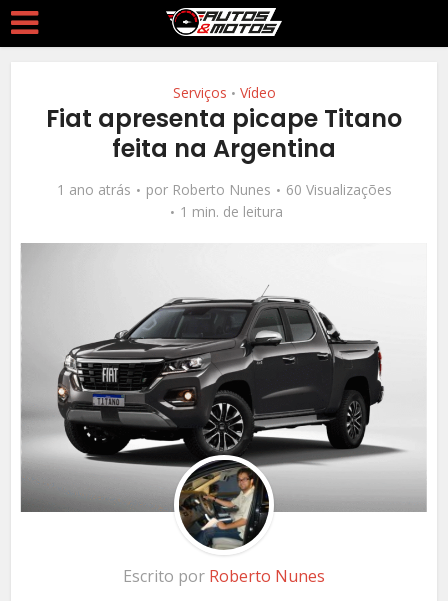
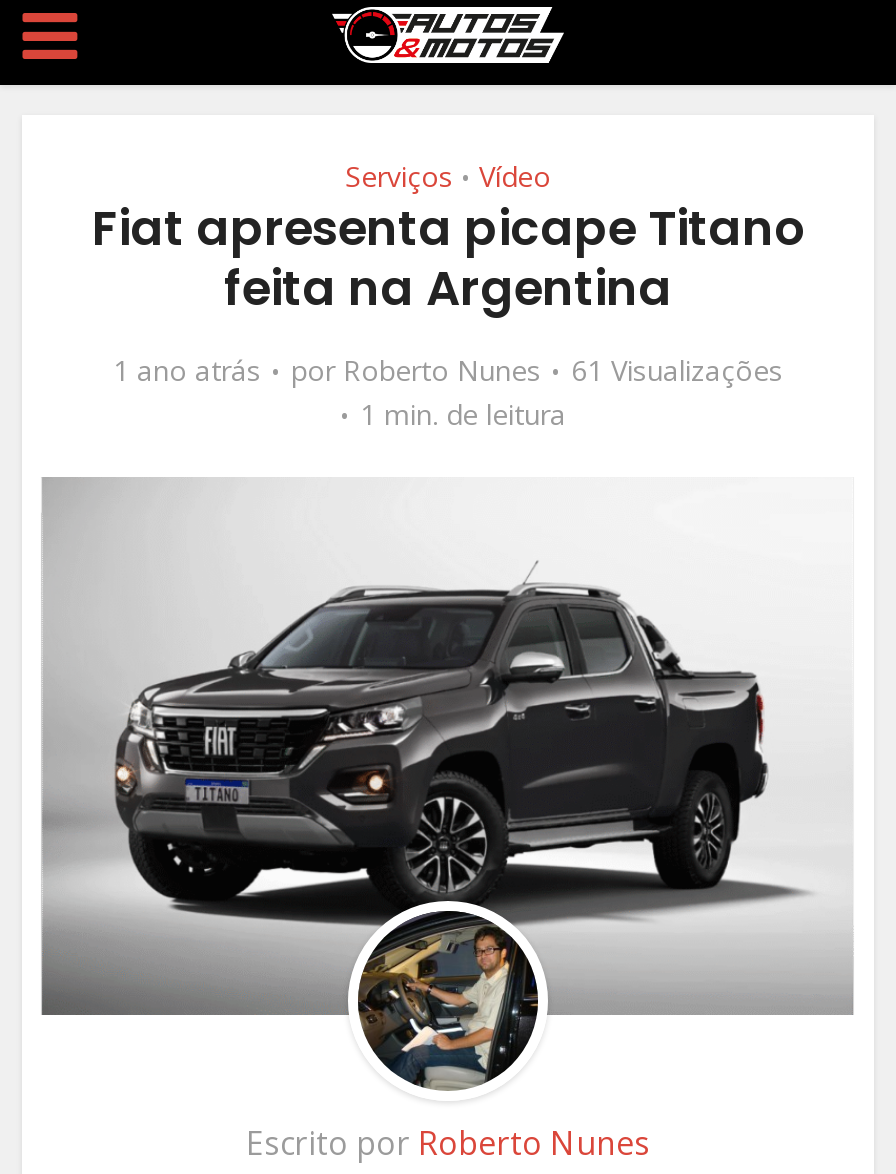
- 60 Visualizações
+ 61 Visualizações
